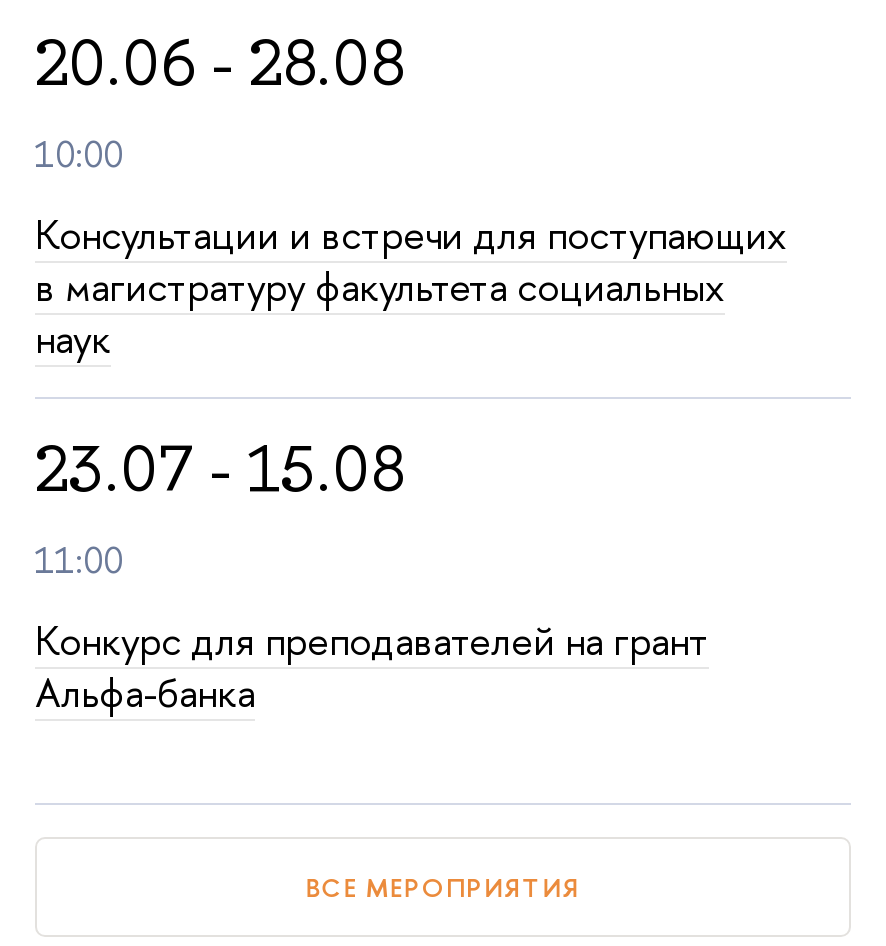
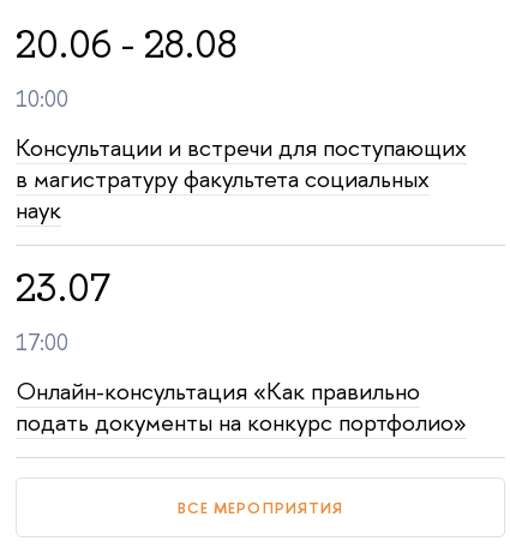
- 23.07 - 15.08
- 11:00
+ 23.07
+ 17:00

- Конкурс для преподавателей на грант
- Альфа-банка
+ Онлайн-консультация «Как правильно
+ подать документы на конкурс портфолио»
